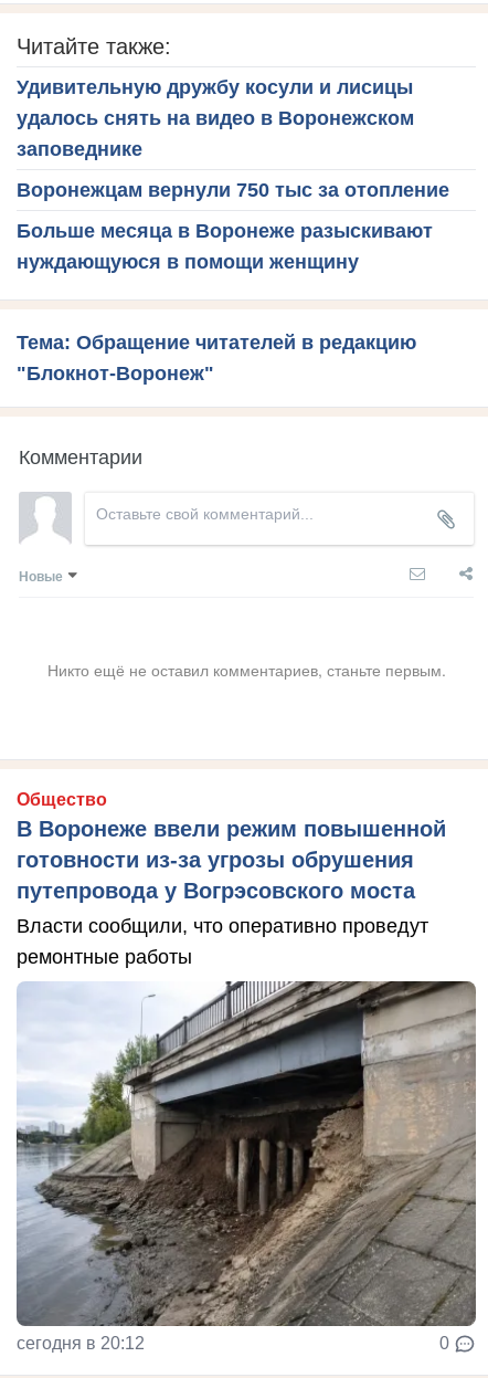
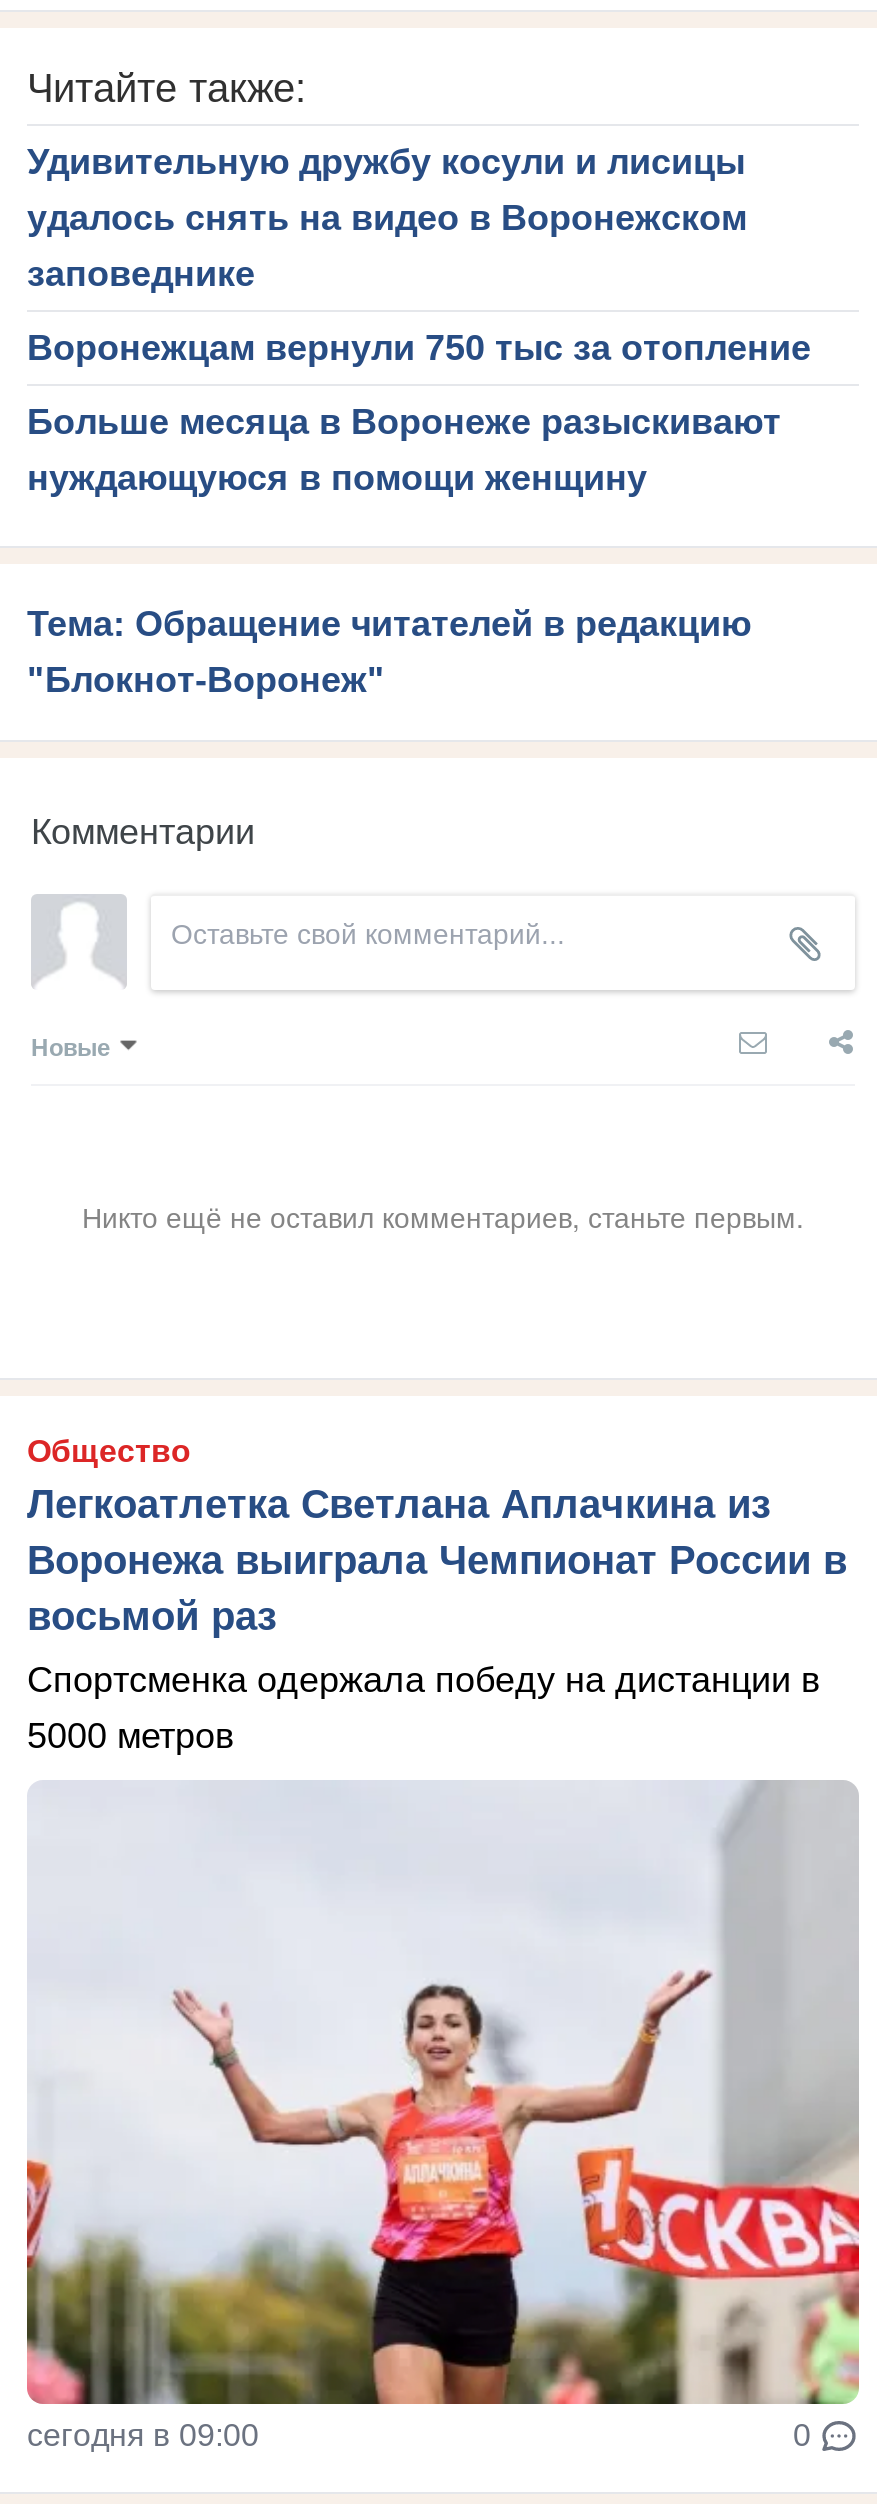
- В Воронеже ввели режим повышенной
- готовности из-за угрозы обрушения
- путепровода у Вогрэсовского моста
+ Легкоатлетка Светлана Аплачкина из
+ Воронежа выиграла Чемпионат России в
+ восьмой раз

- Власти сообщили, что оперативно проведут
- ремонтные работы
+ Спортсменка одержала победу на дистанции в
+ 5000 метров

- [image]
- сегодня в 20:12
+ [image]
+ сегодня в 09:00
